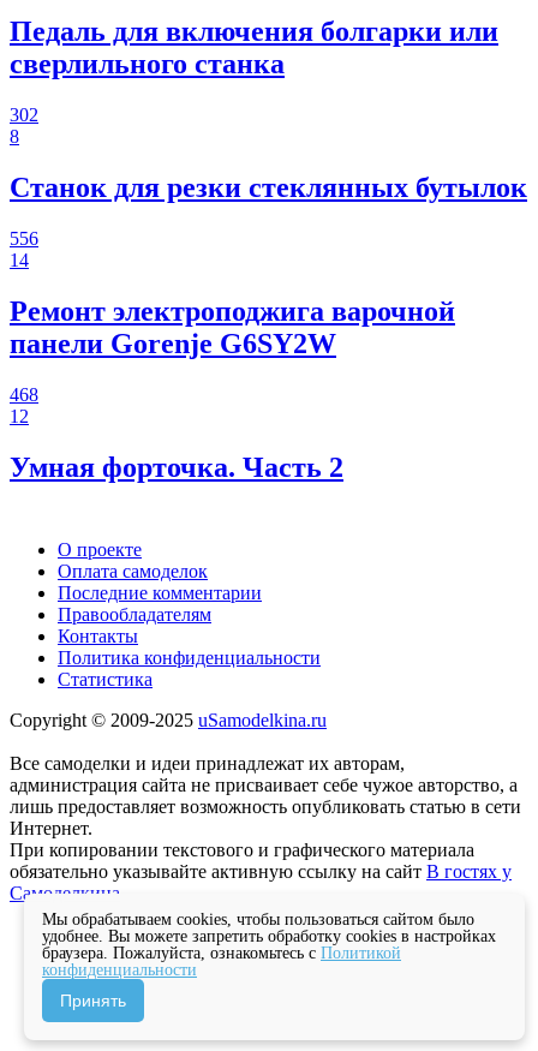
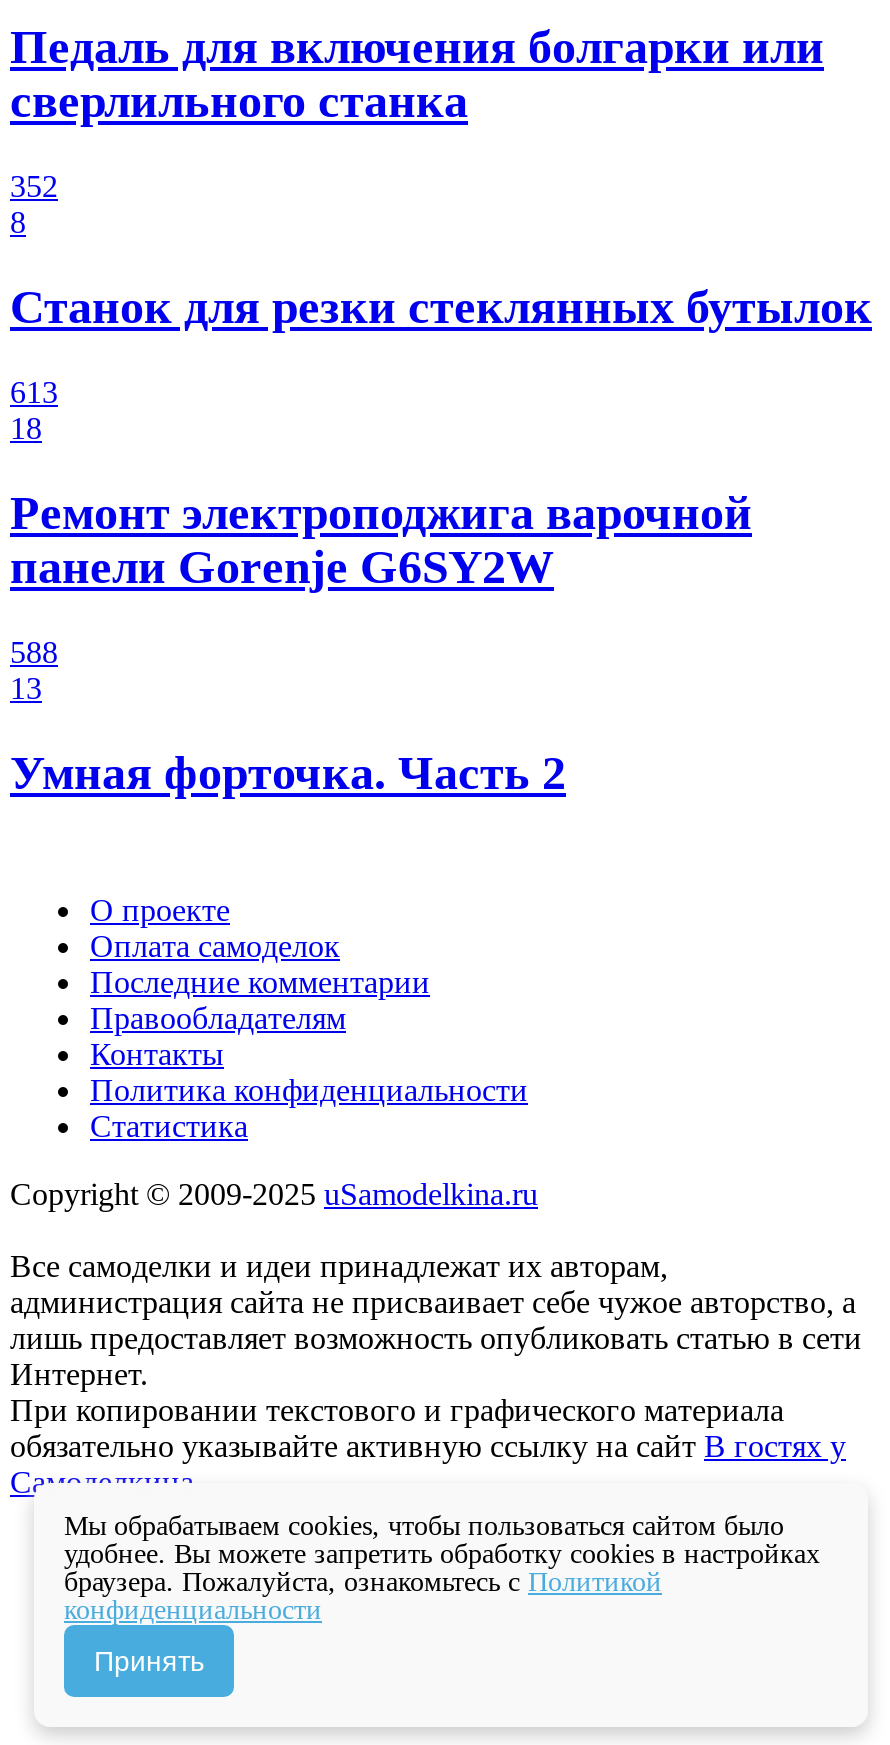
- 302
+ 352

- 556
+ 613

- 14
+ 18

- 468
+ 588

- 12
+ 13
